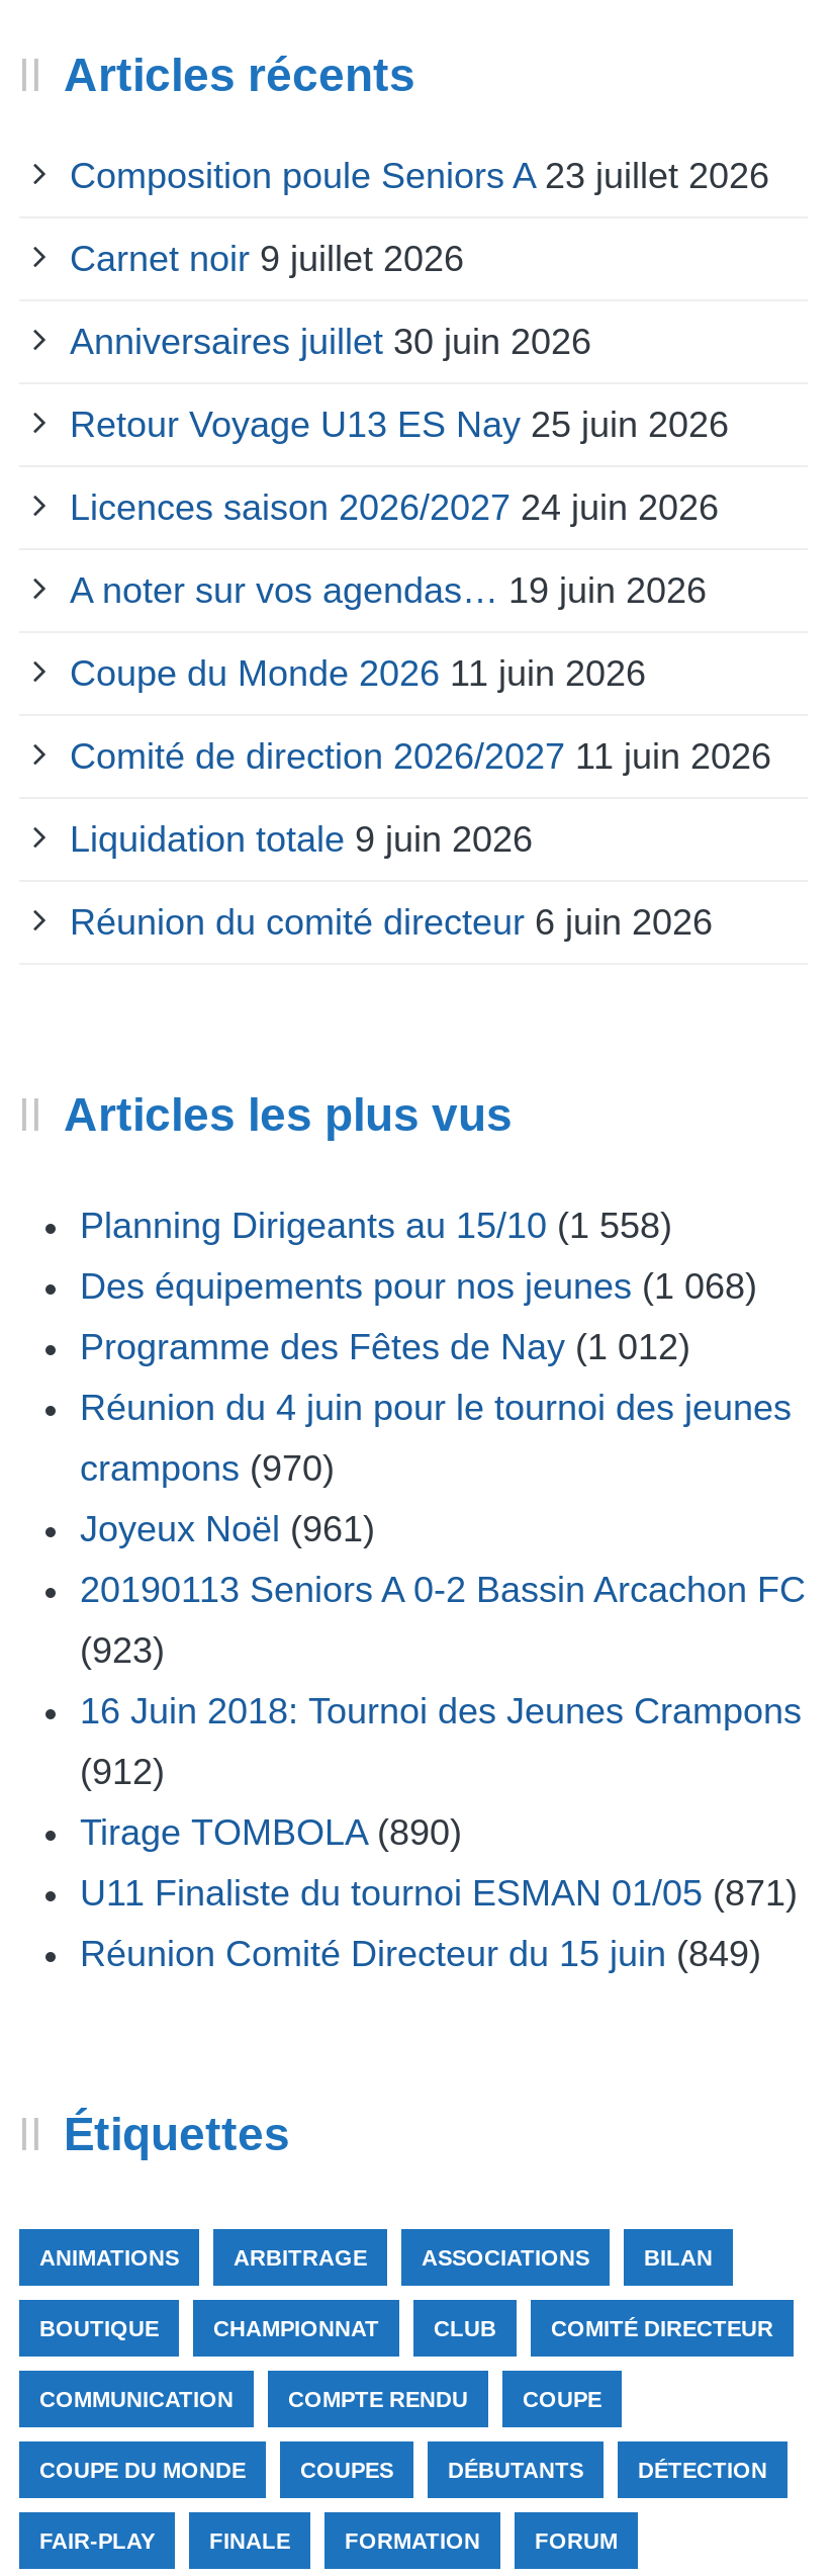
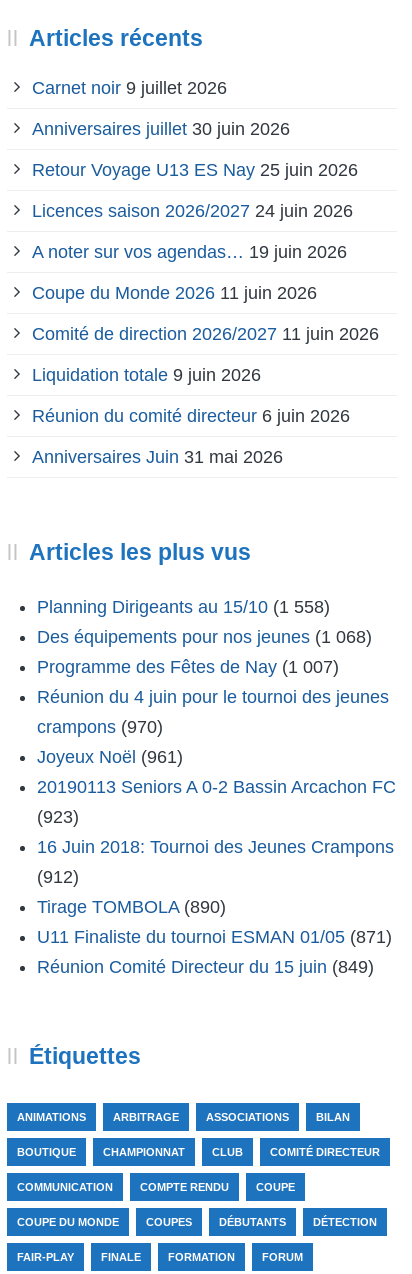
- Composition poule Seniors A 23 juillet 2026

moved up: Carnet noir 9 juillet 2026 | Anniversaires juillet 30 juin 2026 | Retour Voyage U13 ES Nay 25 juin 2026 | ... | Liquidation totale 9 juin 2026 | Réunion du comité directeur 6 juin 2026

+ Anniversaires Juin 31 mai 2026

- Programme des Fêtes de Nay (1 012)
+ Programme des Fêtes de Nay (1 007)
